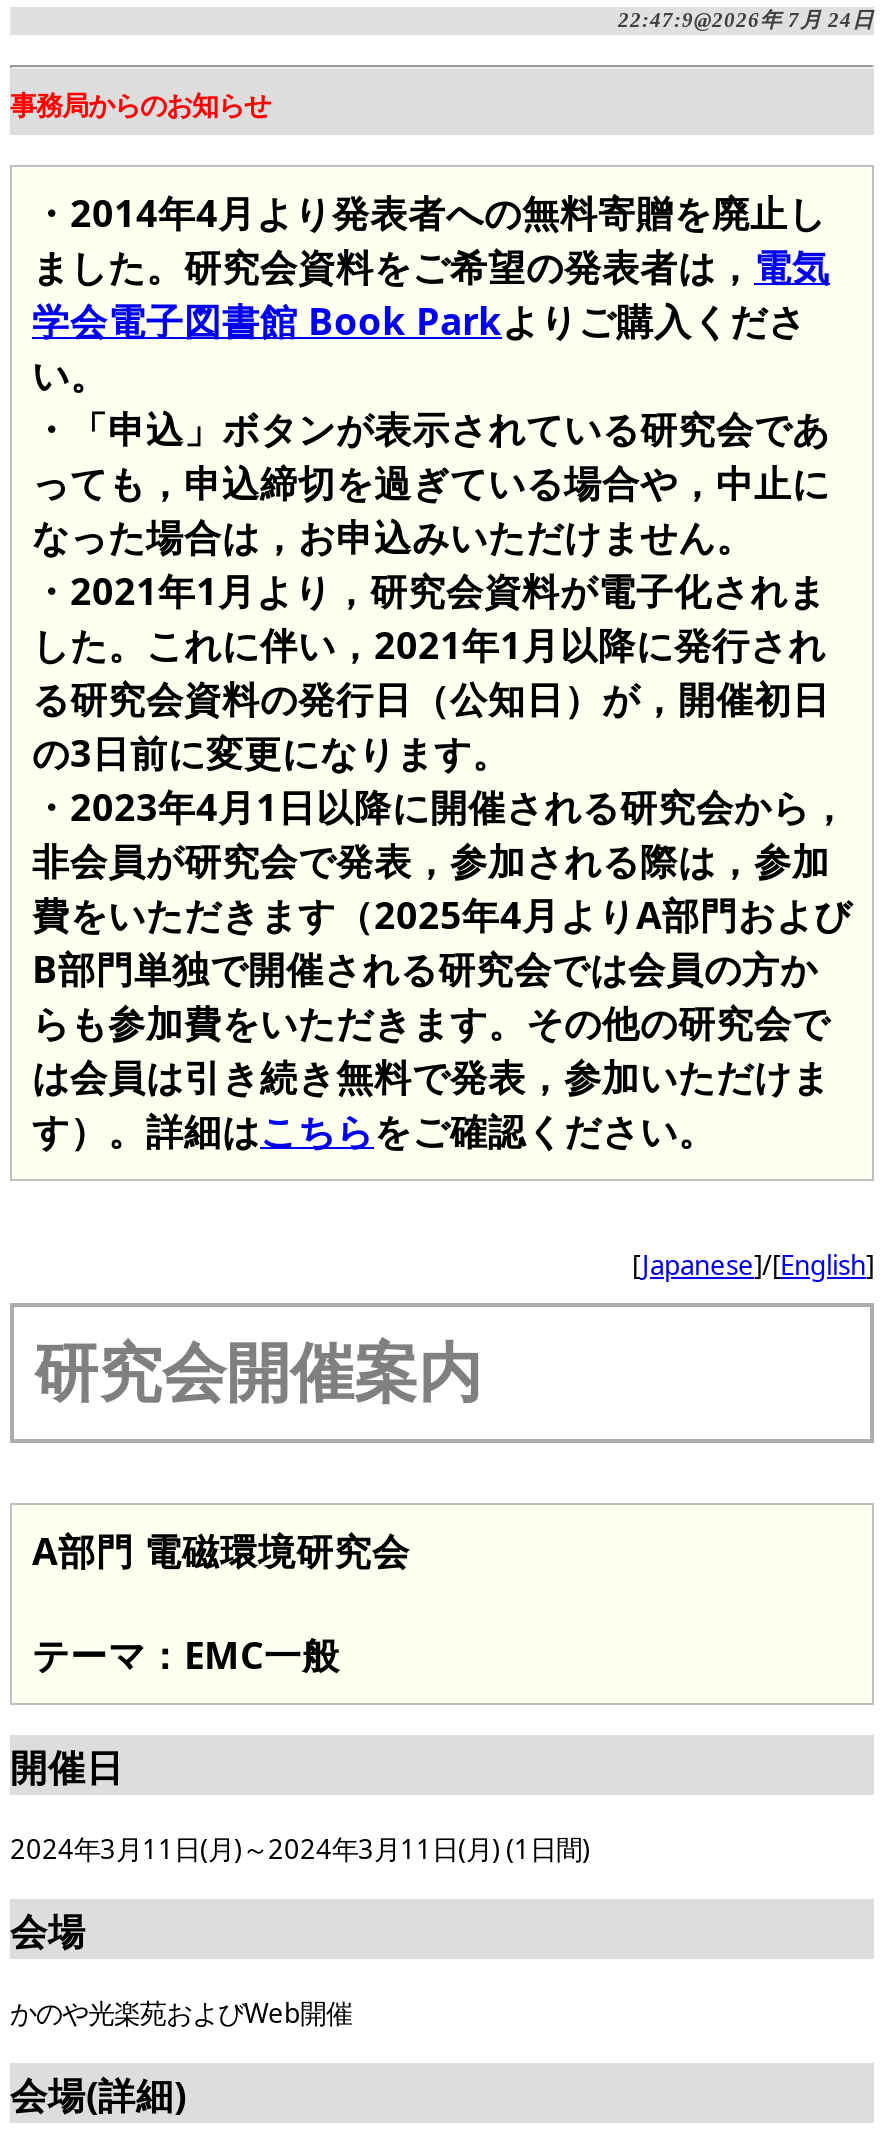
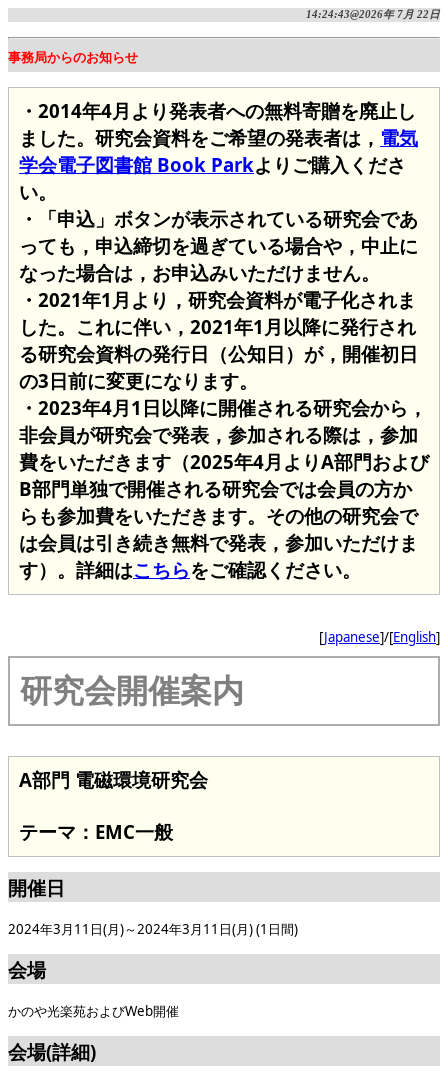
- 22:47:9@2026年 7月 24日
+ 14:24:43@2026年 7月 22日
